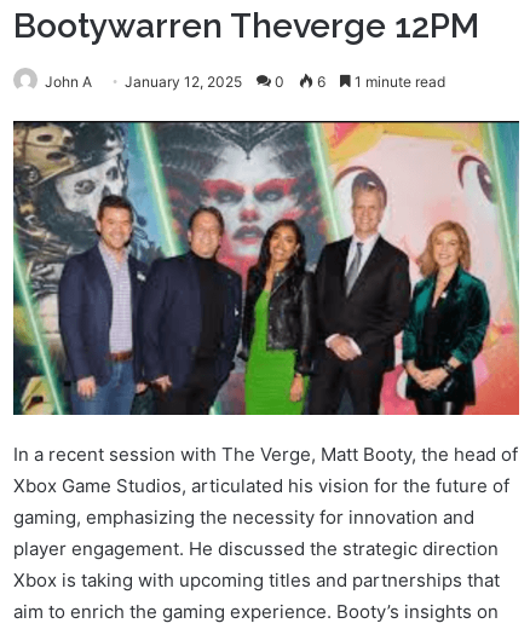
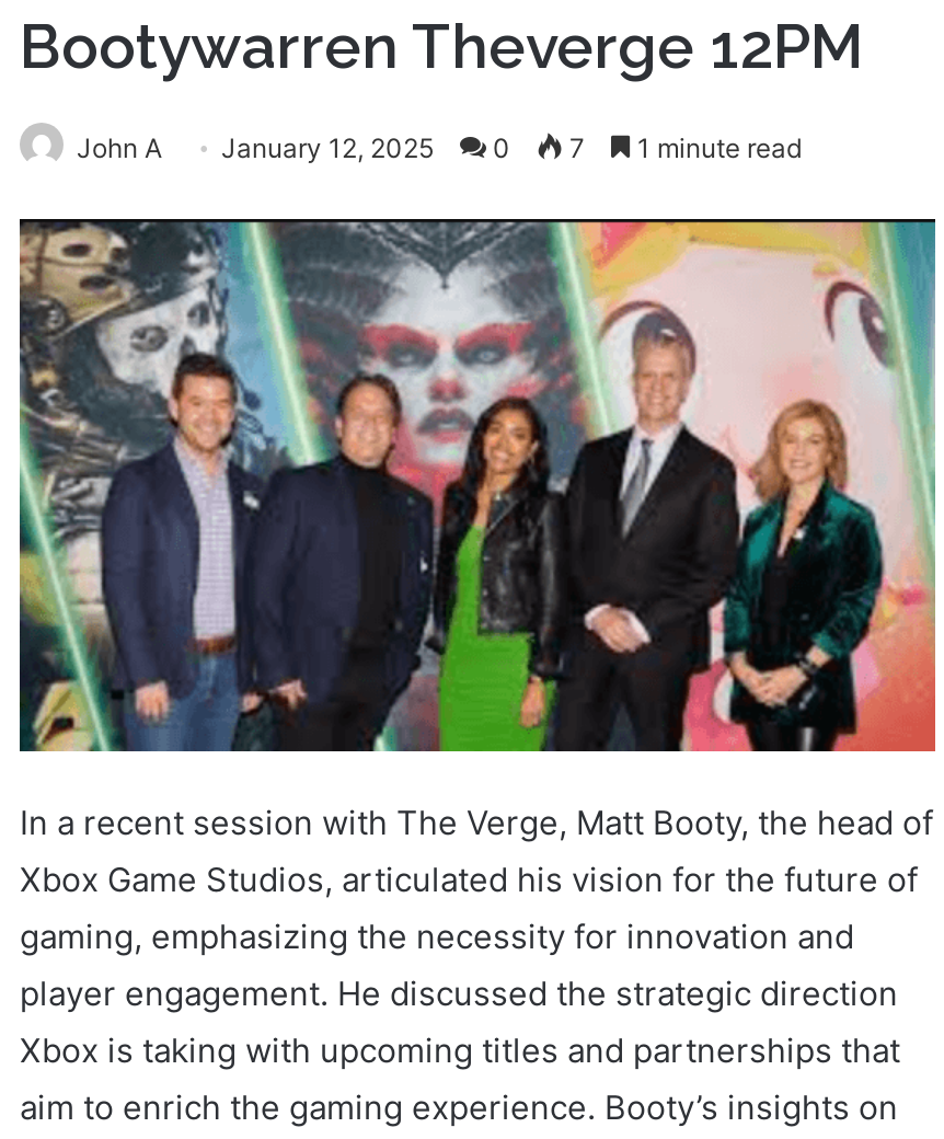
- John A January 12, 2025 0 6 1 minute read
+ John A January 12, 2025 0 7 1 minute read
